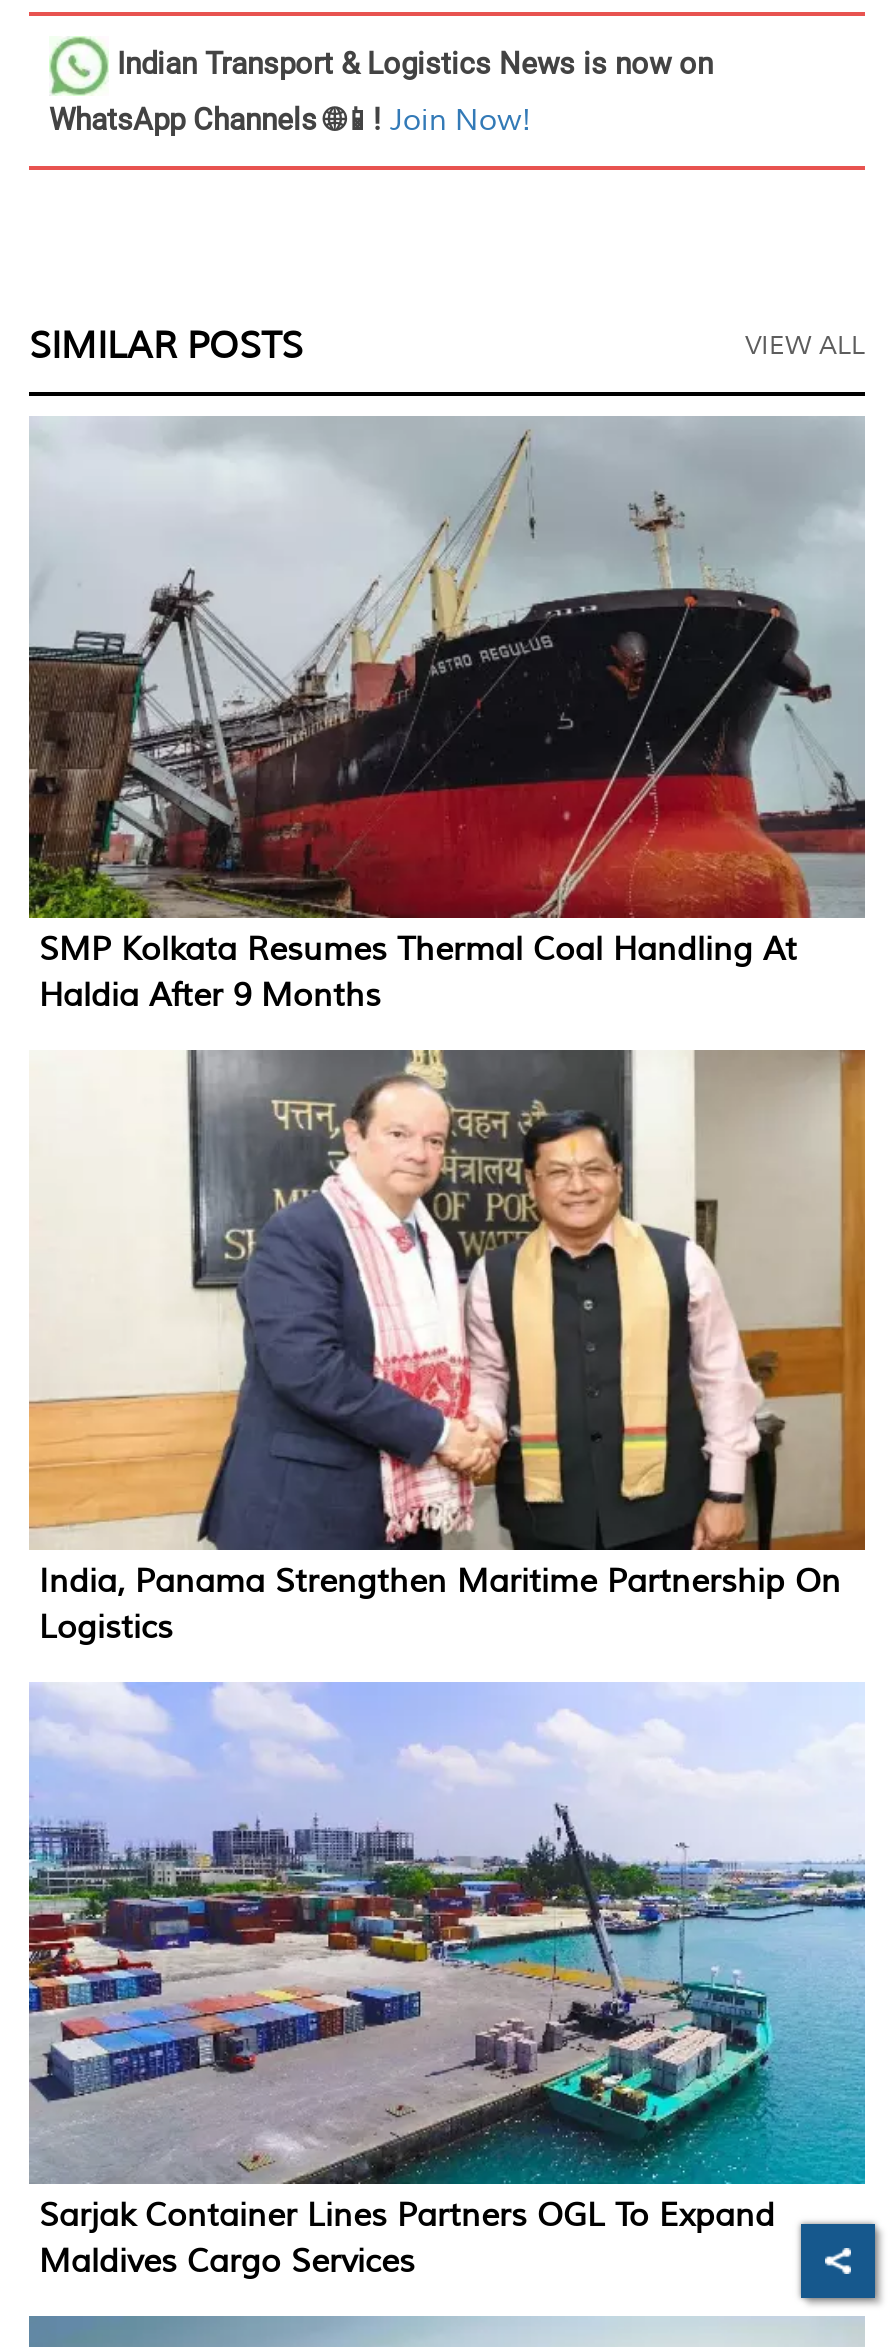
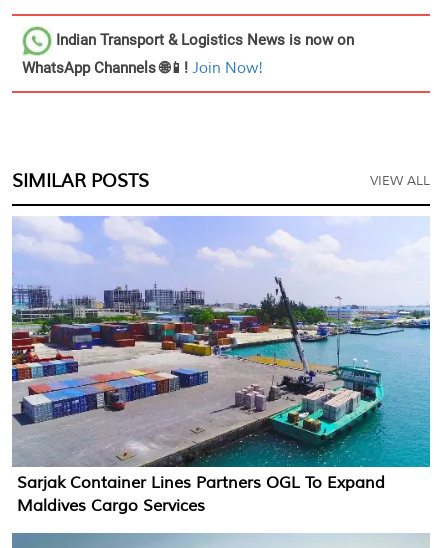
- [image]
- SMP Kolkata Resumes Thermal Coal Handling At
- Haldia After 9 Months

- [image]
- India, Panama Strengthen Maritime Partnership On
- Logistics

- [image]
